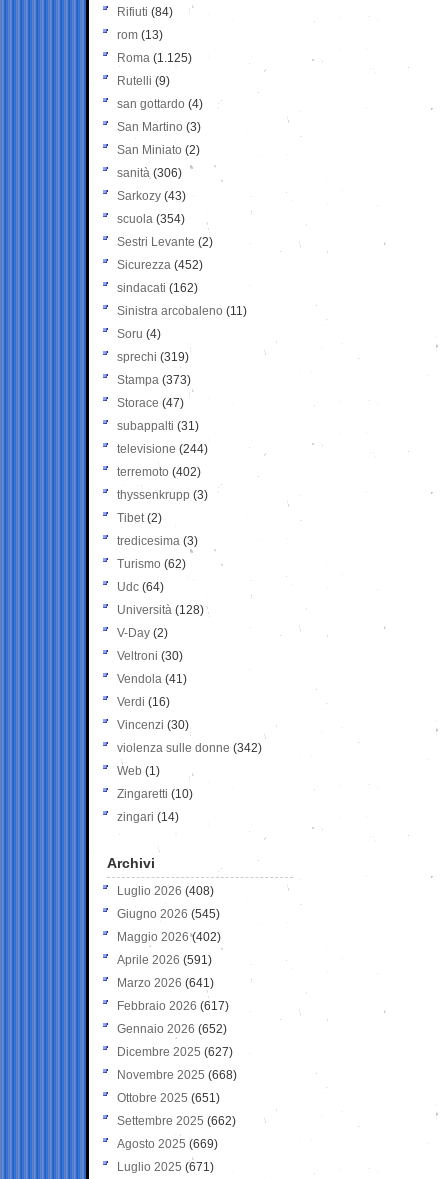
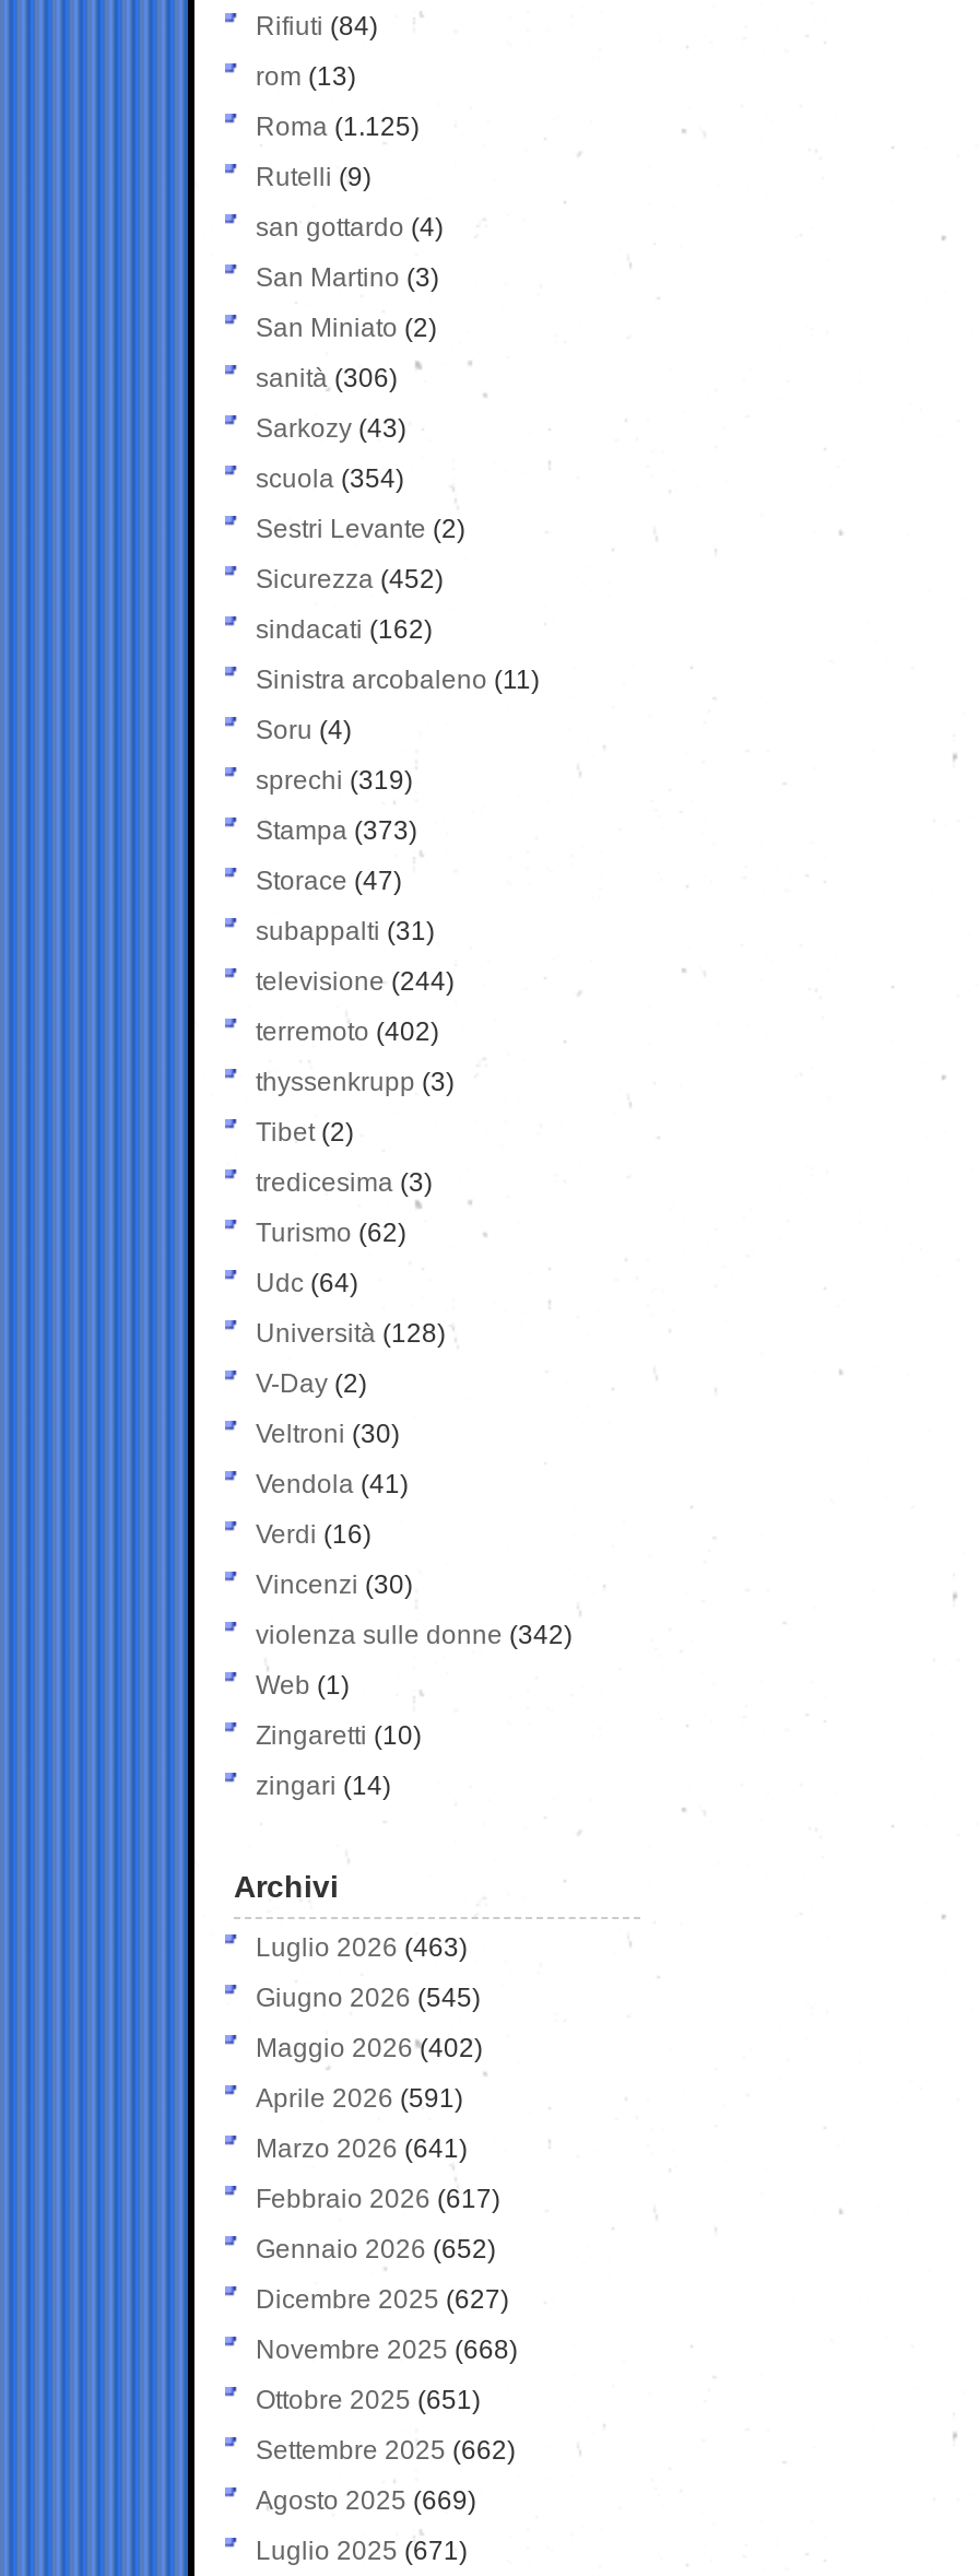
- Luglio 2026 (408)
+ Luglio 2026 (463)
